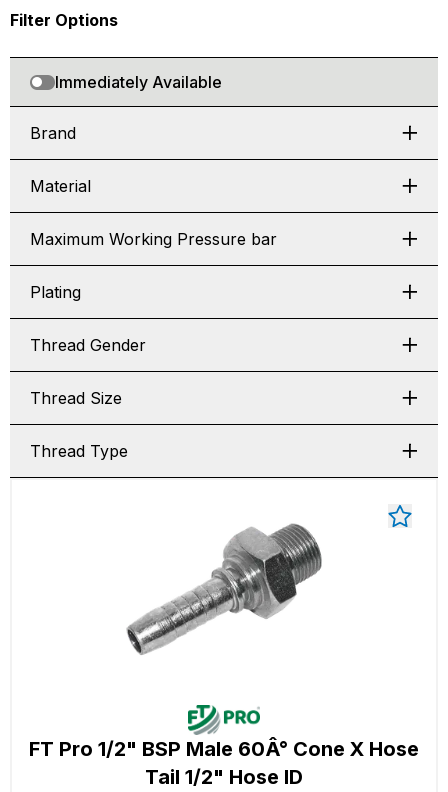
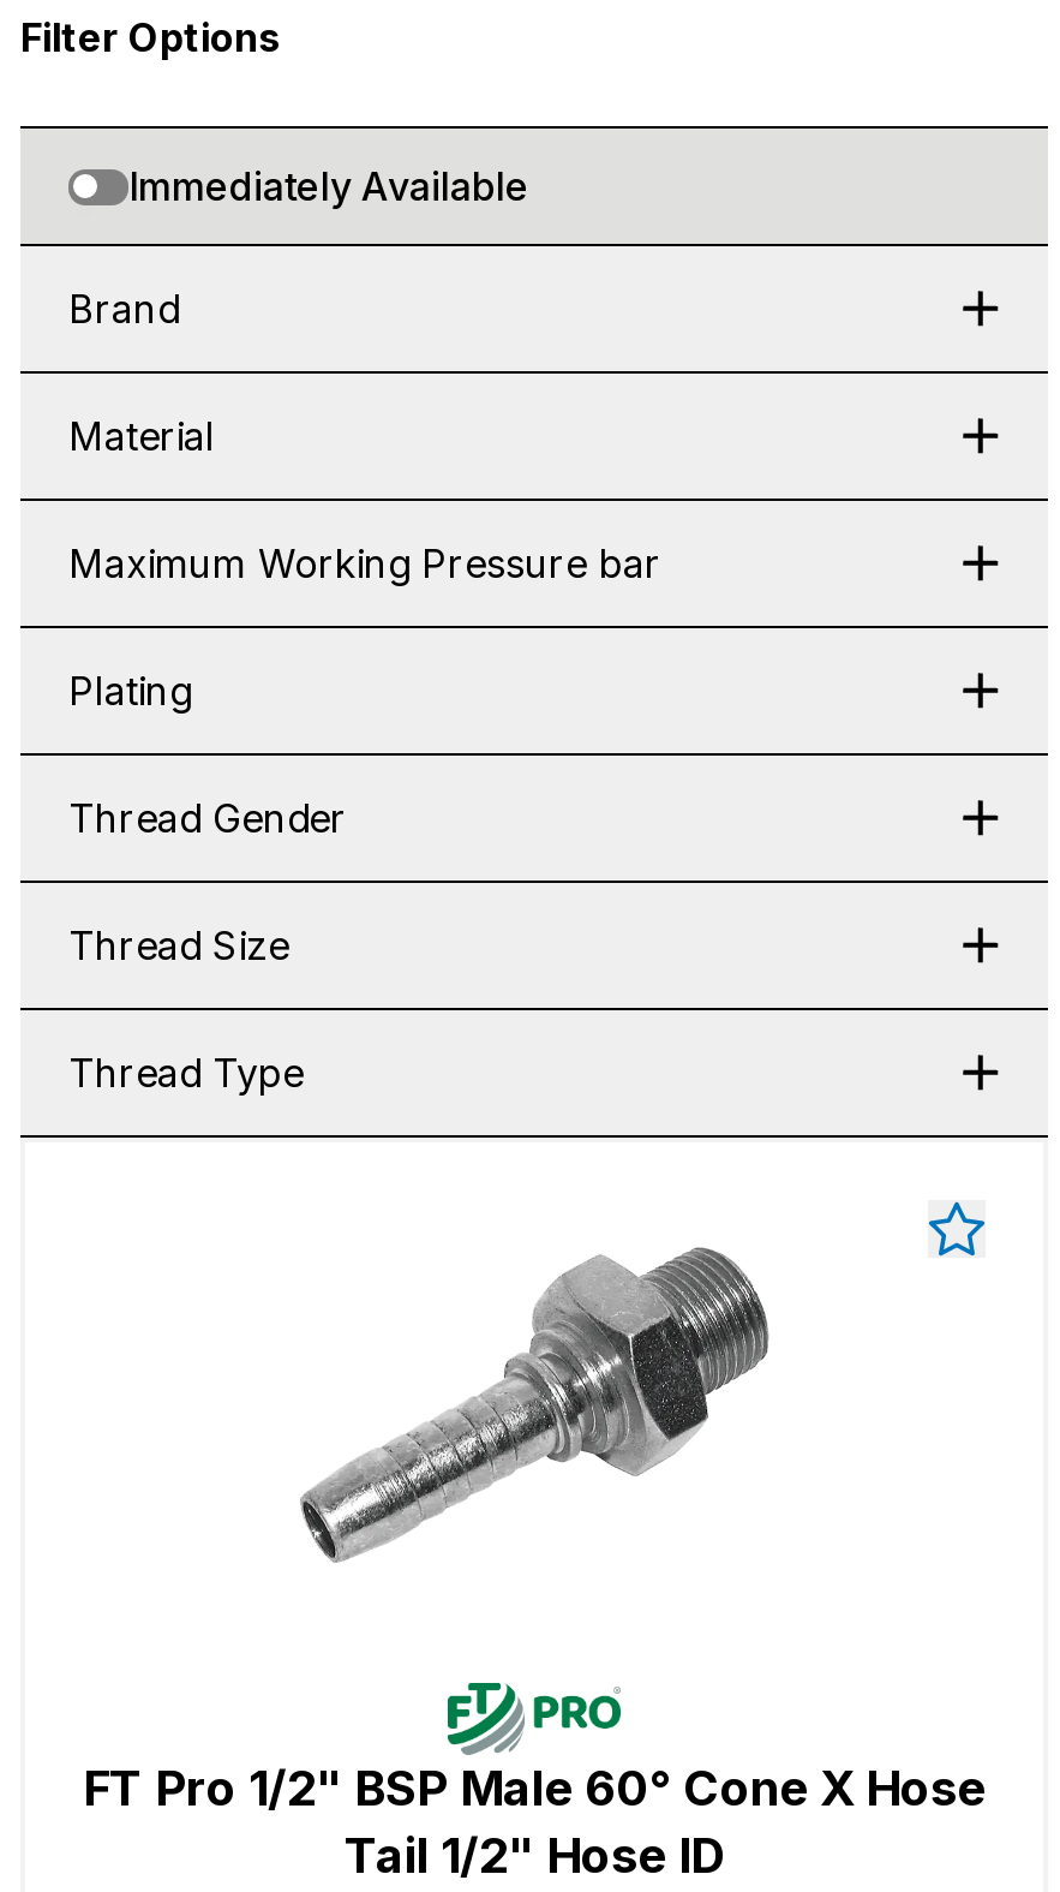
- FT Pro 1/2" BSP Male 60Â° Cone X Hose
+ FT Pro 1/2" BSP Male 60° Cone X Hose
